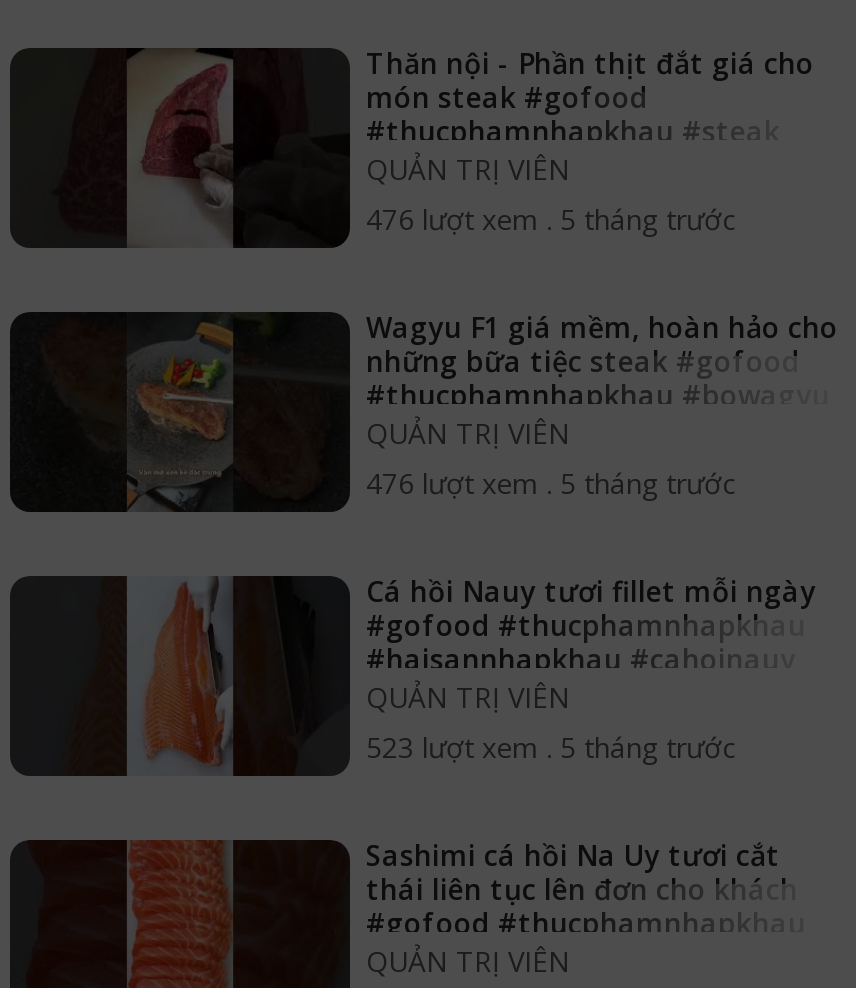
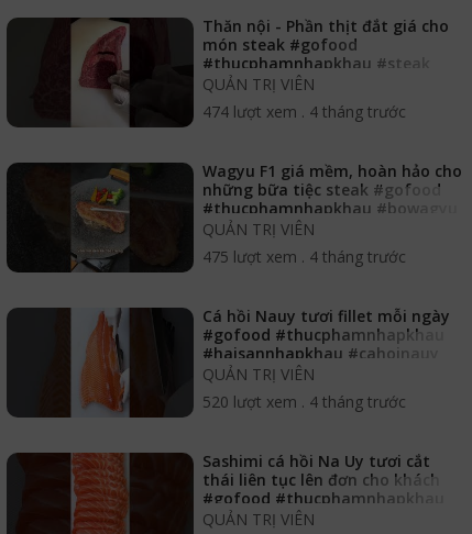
- 476 lượt xem. 5 tháng trước
+ 474 lượt xem. 4 tháng trước

- 476 lượt xem. 5 tháng trước
+ 475 lượt xem. 4 tháng trước

- 523 lượt xem. 5 tháng trước
+ 520 lượt xem. 4 tháng trước
